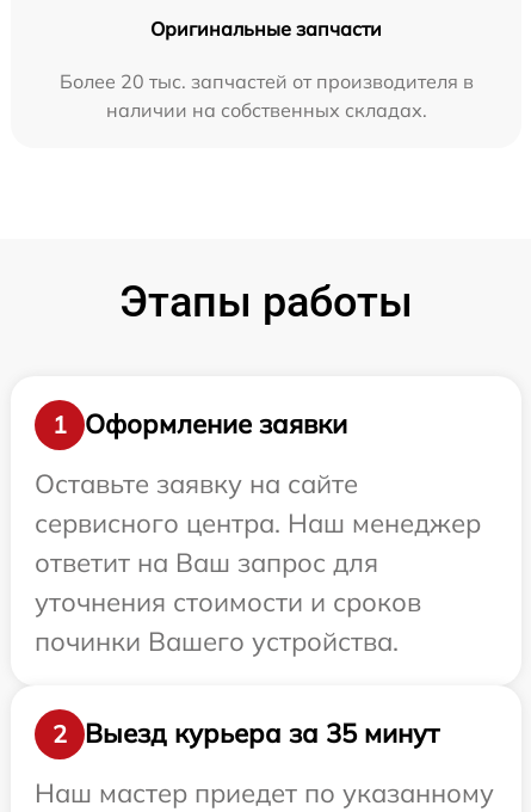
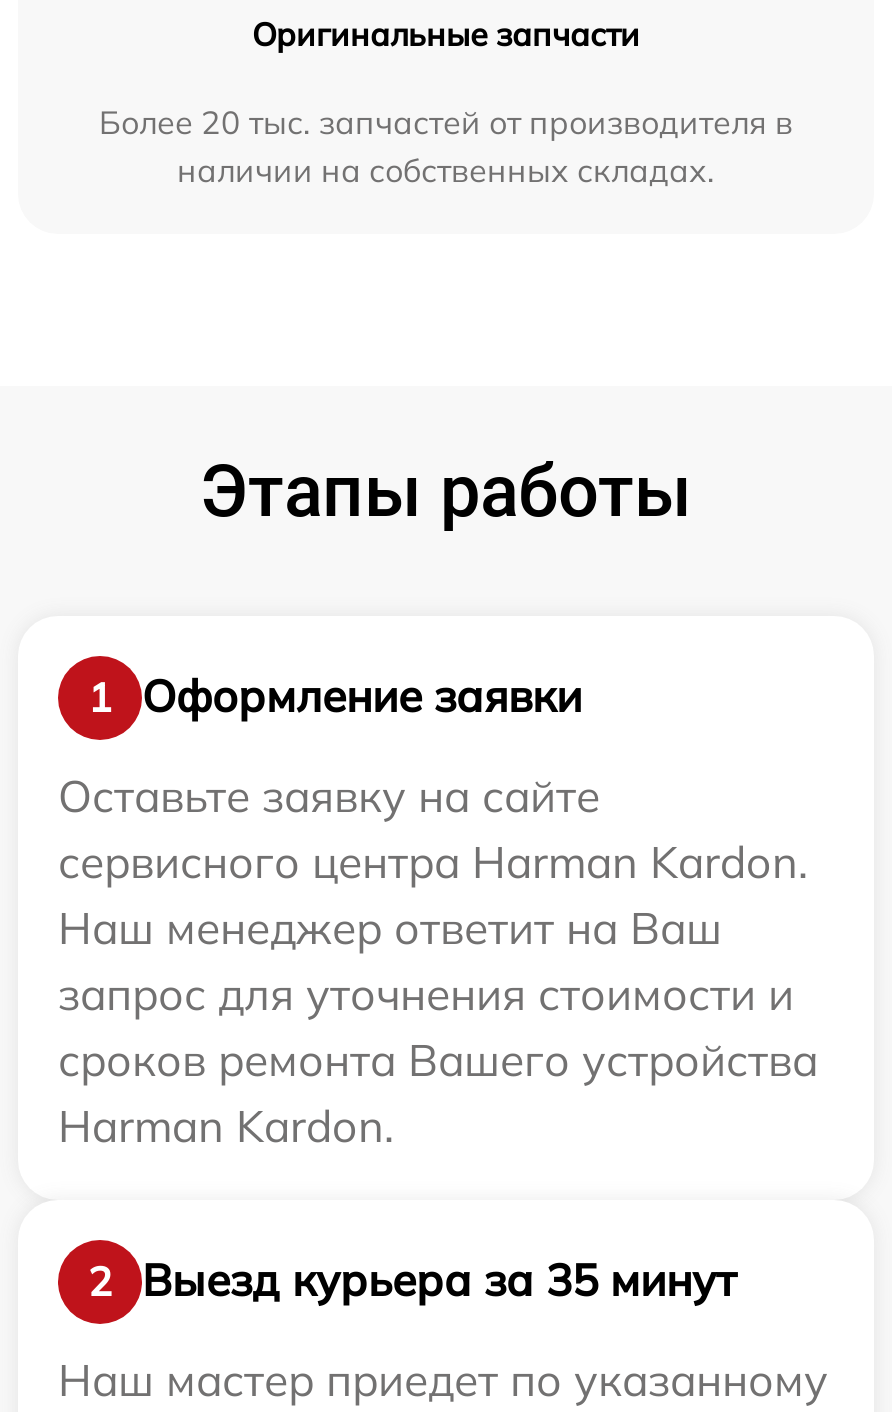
- сервисного центра. Наш менеджер
- ответит на Ваш запрос для
- уточнения стоимости и сроков
- починки Вашего устройства.
+ сервисного центра Harman Kardon.
+ Наш менеджер ответит на Ваш
+ запрос для уточнения стоимости и
+ сроков ремонта Вашего устройства
+ Harman Kardon.
